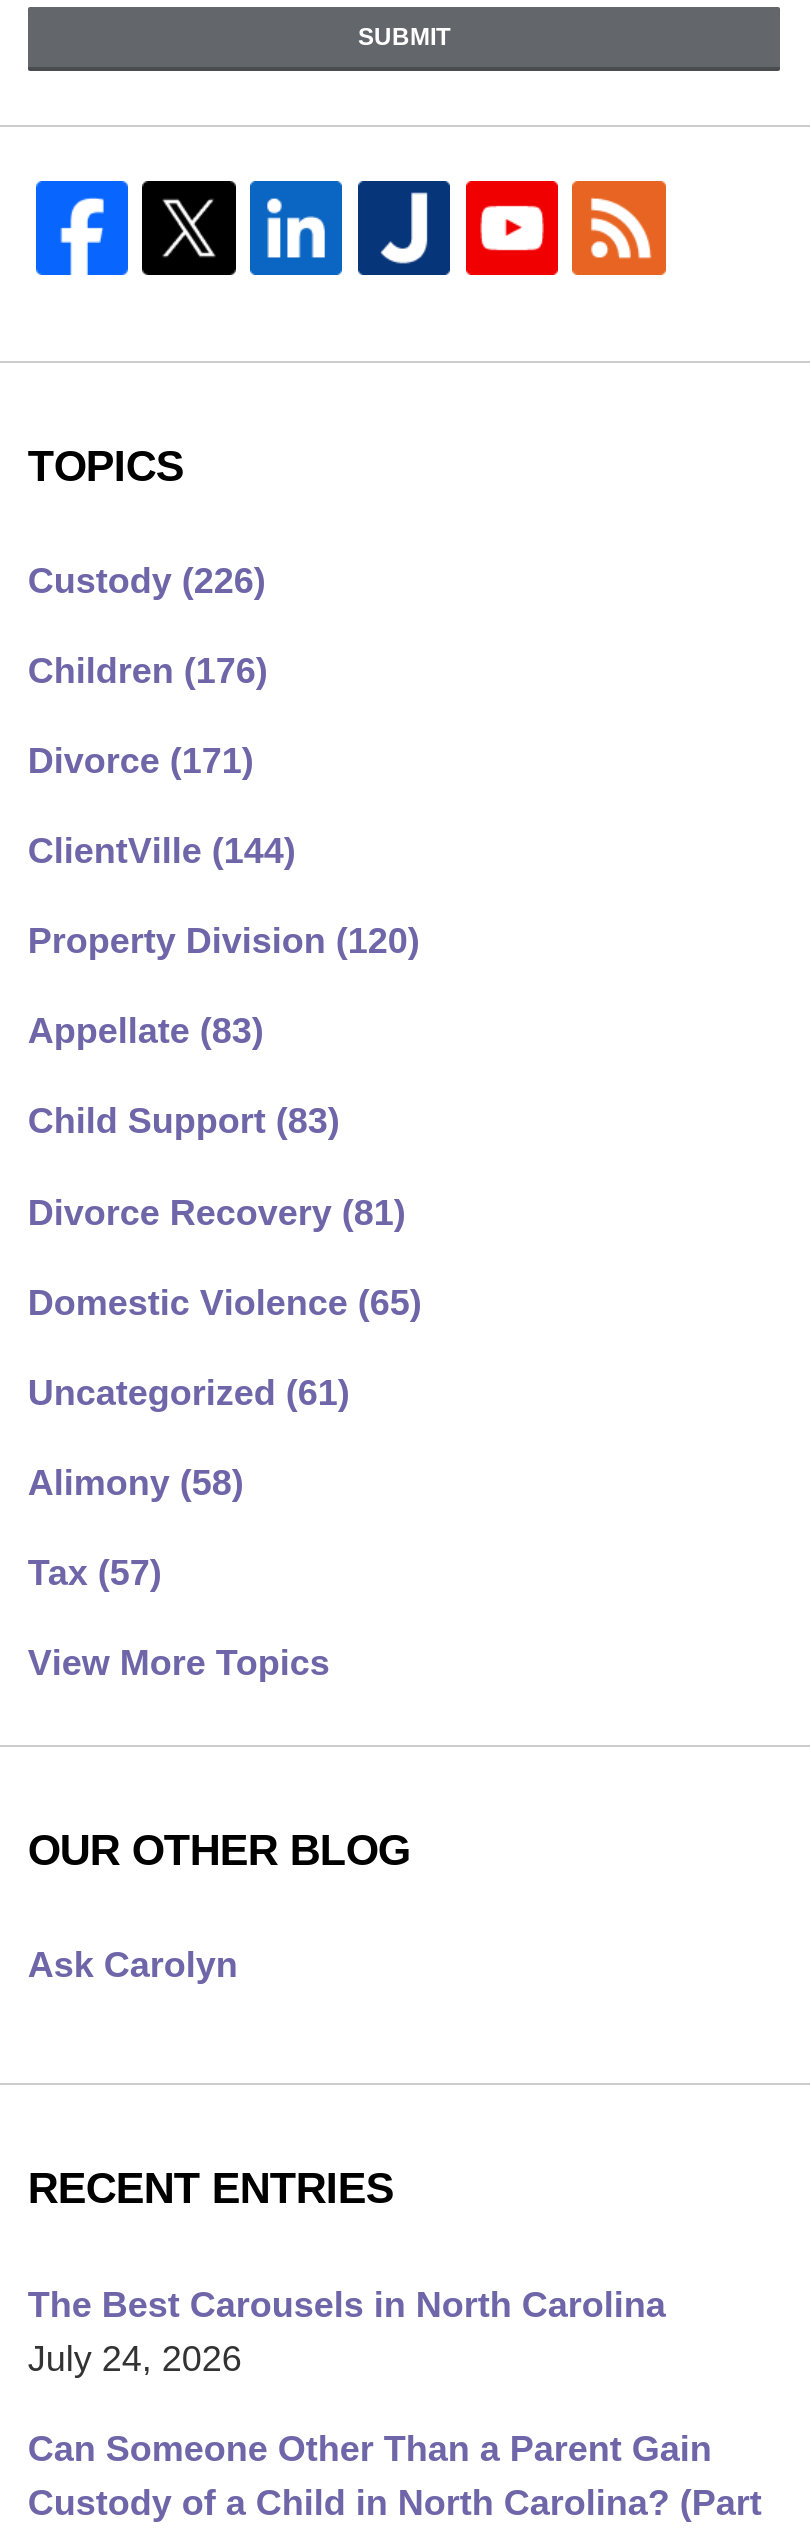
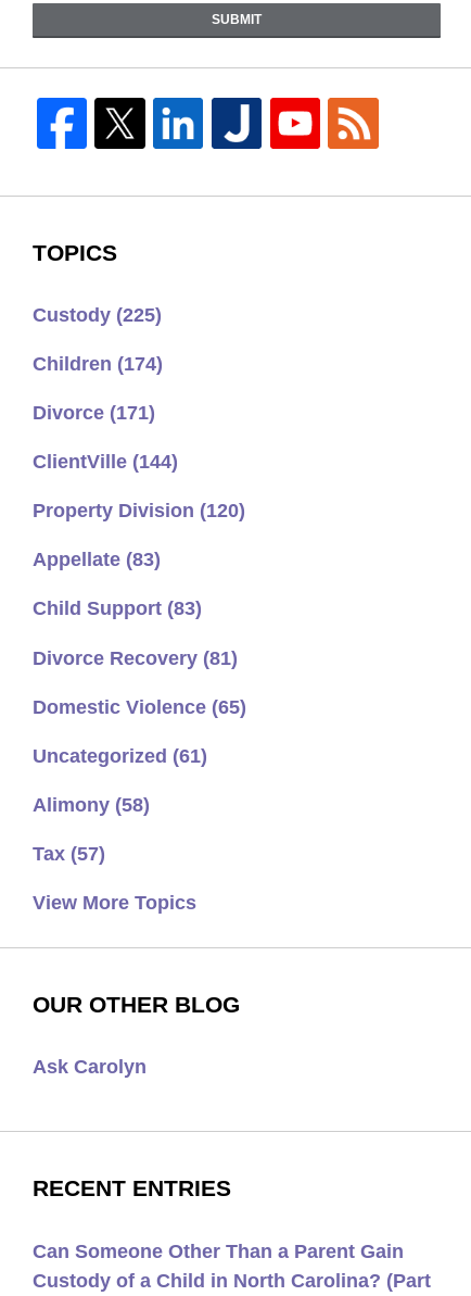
- Custody (226)
+ Custody (225)

- Children (176)
+ Children (174)

- The Best Carousels in North Carolina
- July 24, 2026
